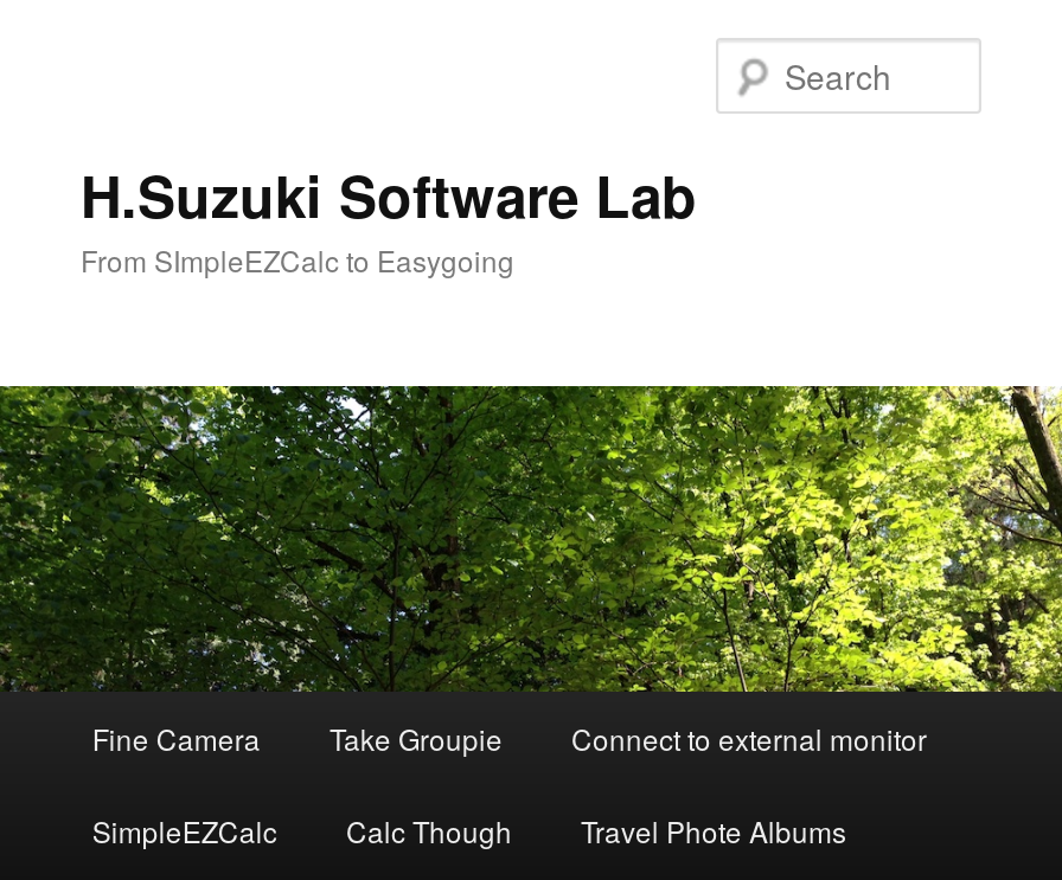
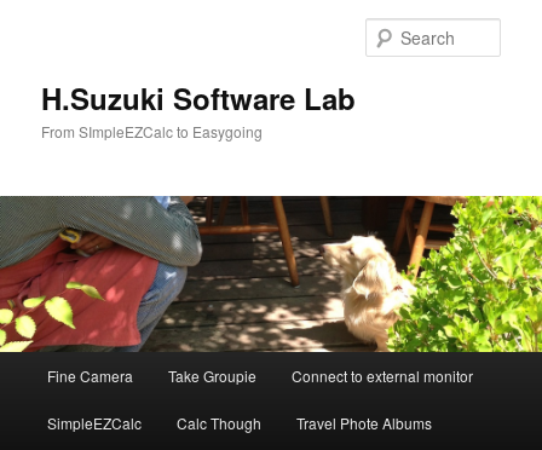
- [image]
+ [image]
